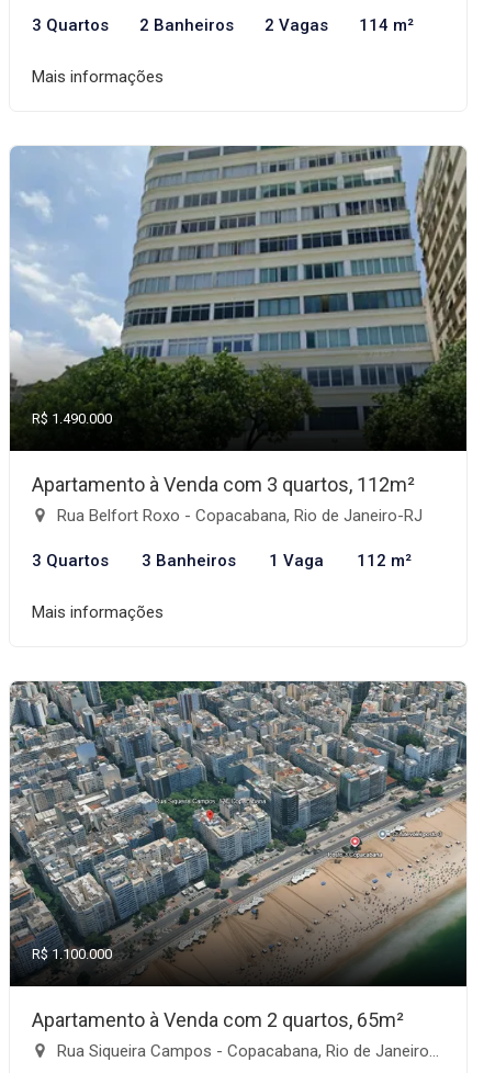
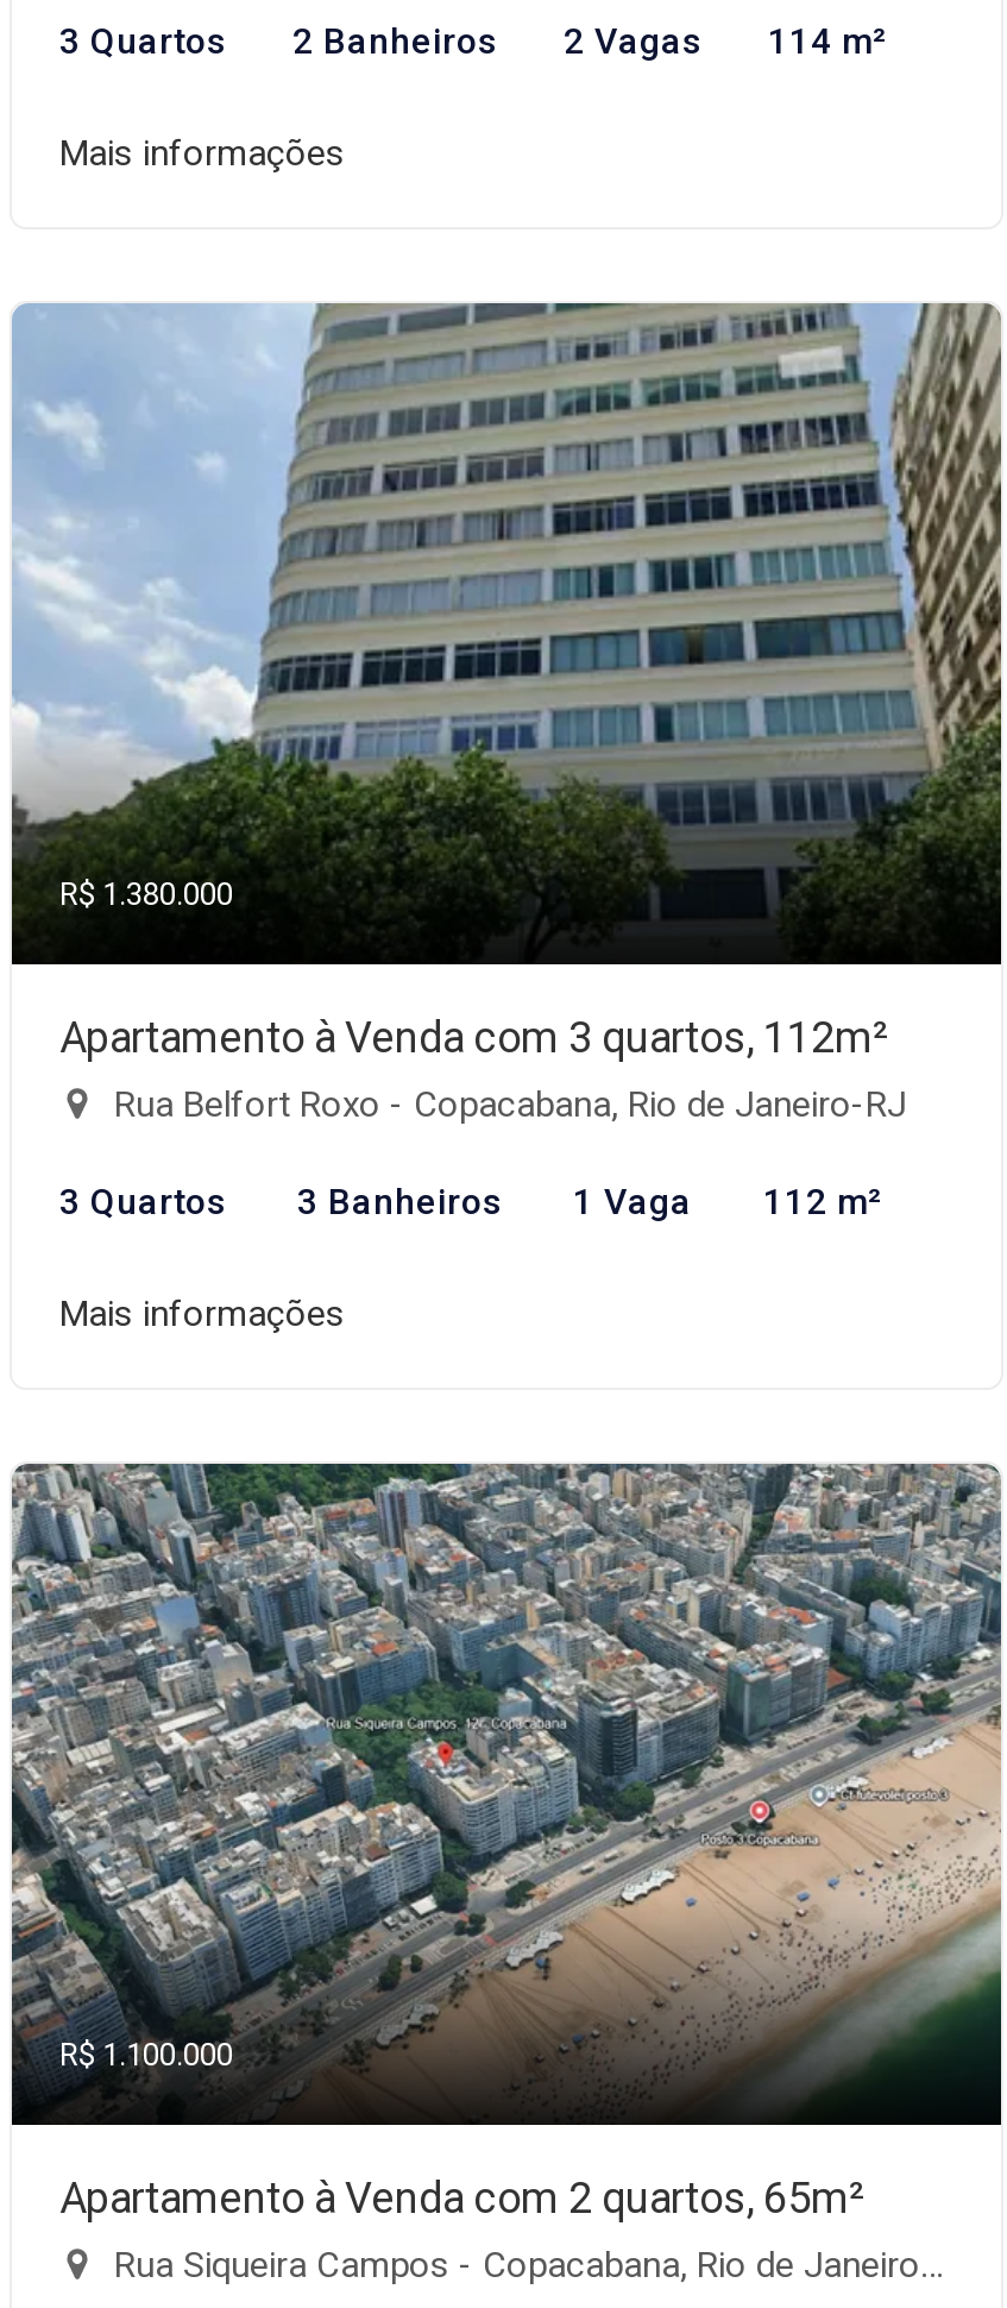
- R$ 1.490.000
+ R$ 1.380.000
